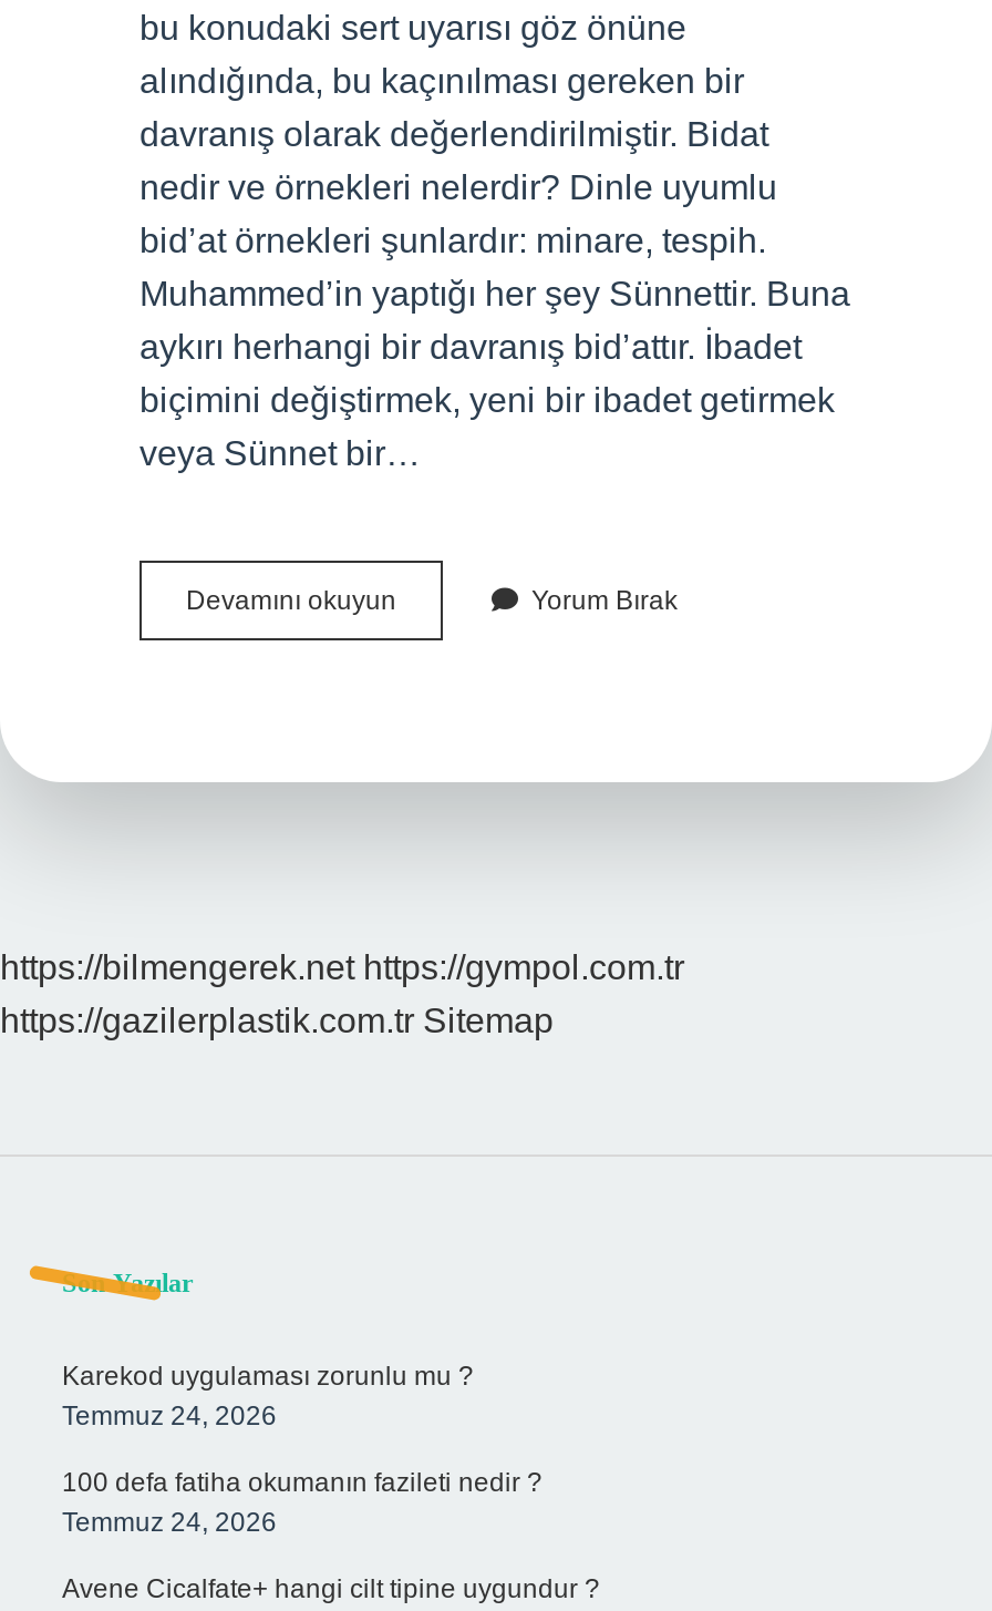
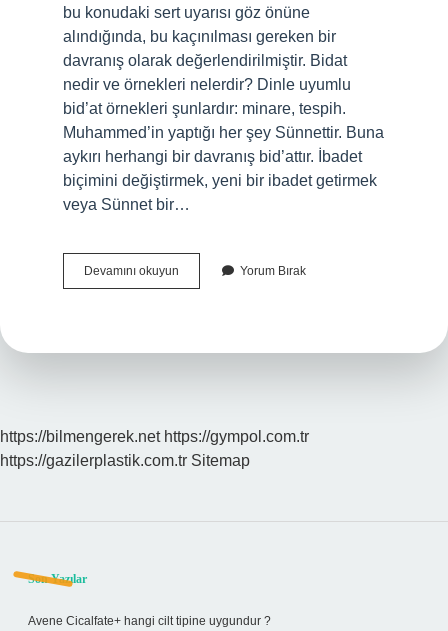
- Karekod uygulaması zorunlu mu ?
- Temmuz 24, 2026
- 100 defa fatiha okumanın fazileti nedir ?
- Temmuz 24, 2026
